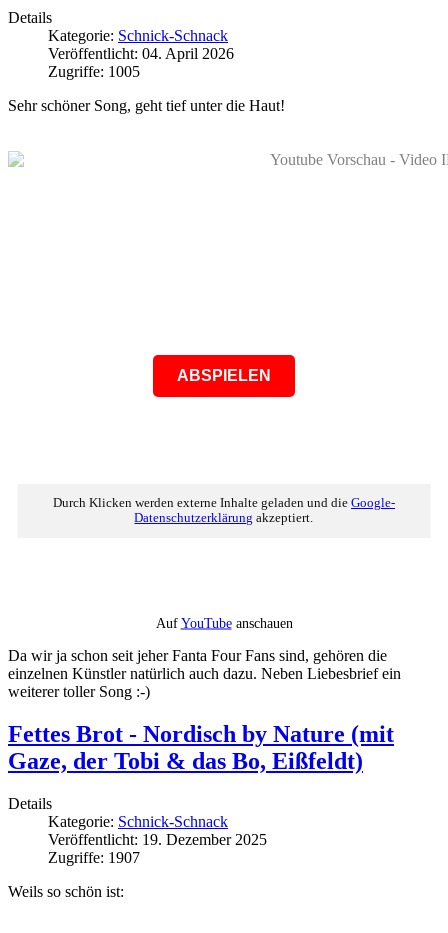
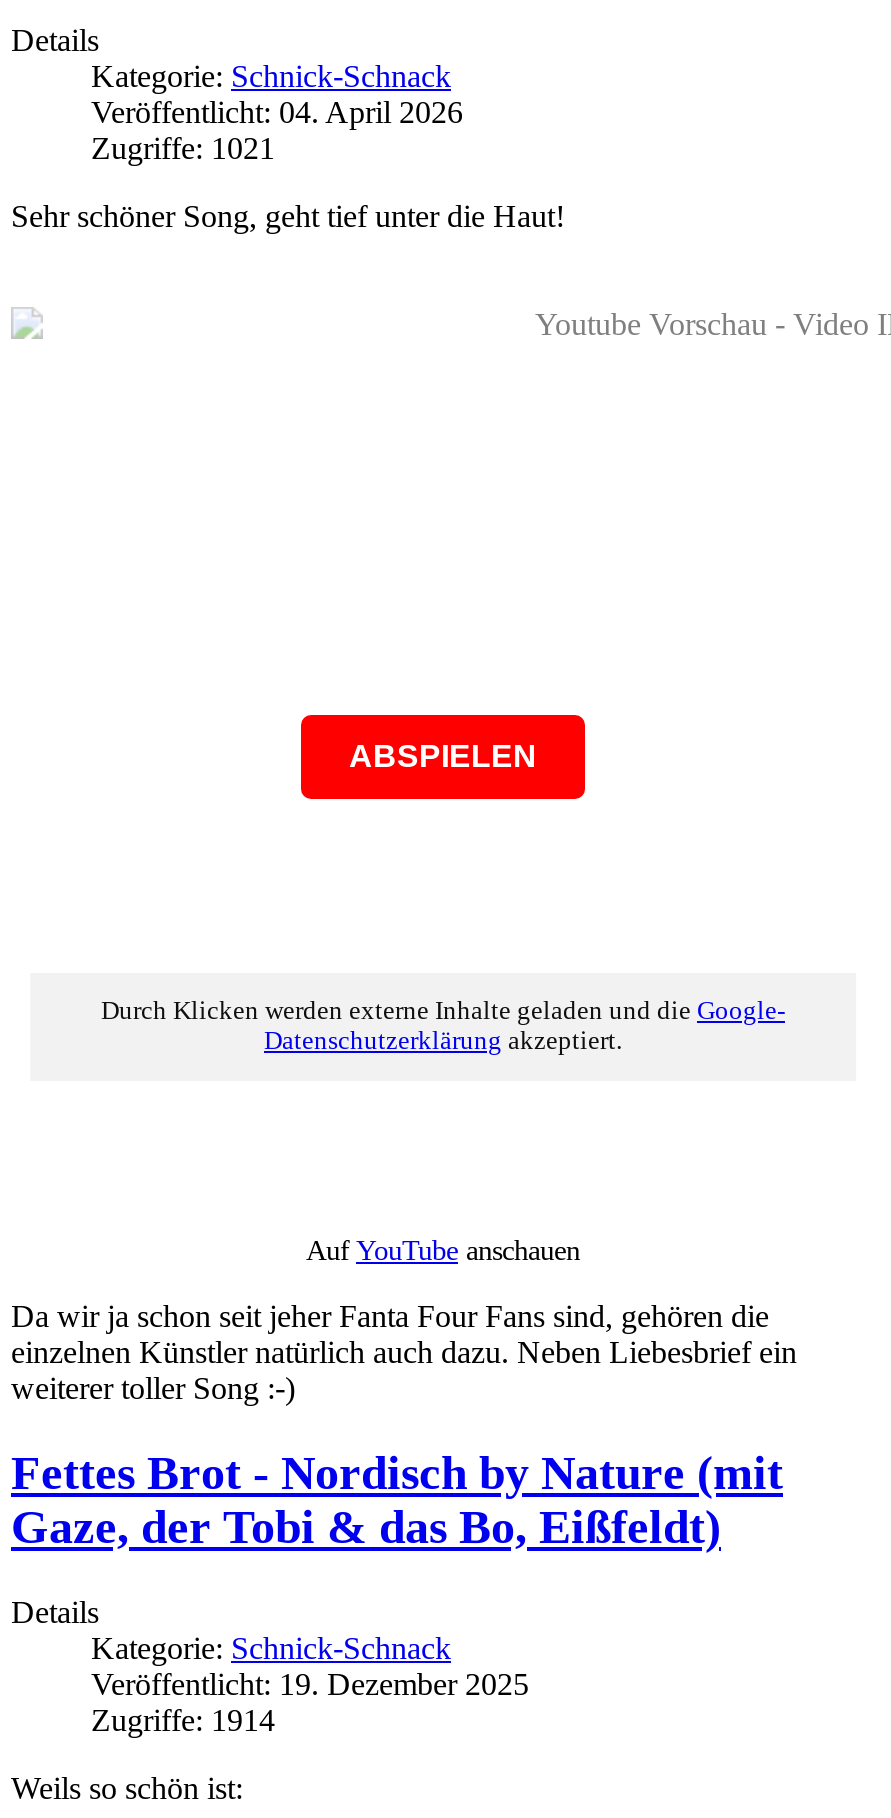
- Zugriffe: 1005
+ Zugriffe: 1021

- Zugriffe: 1907
+ Zugriffe: 1914
